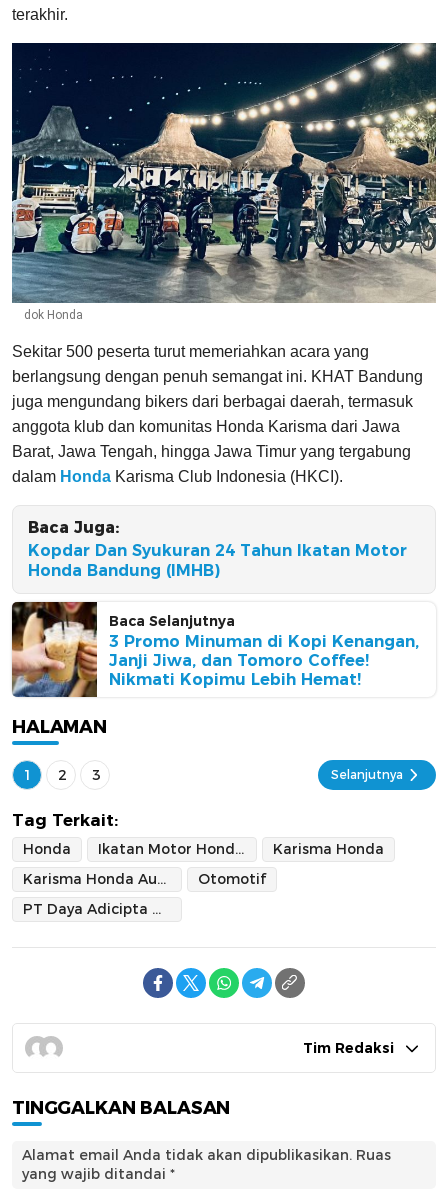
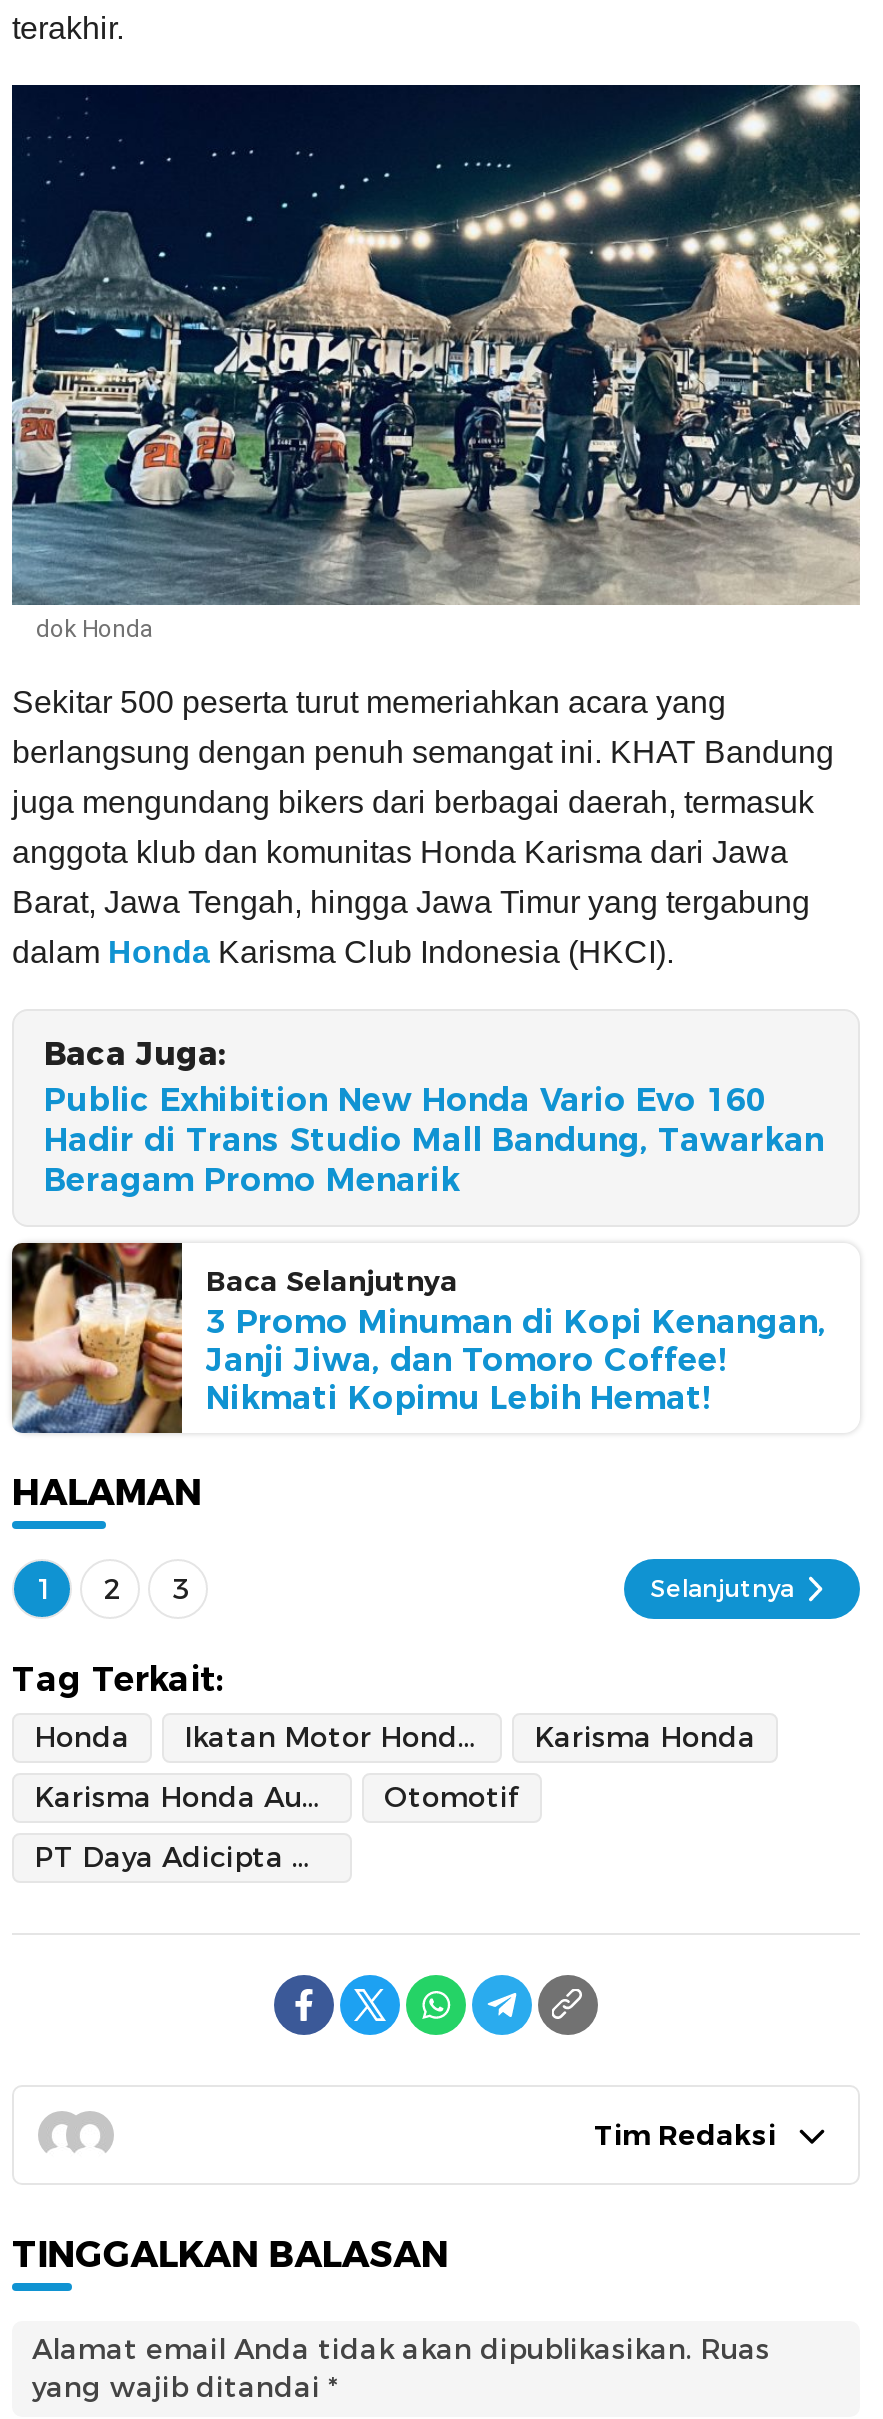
- Kopdar Dan Syukuran 24 Tahun Ikatan Motor
- Honda Bandung (IMHB)
+ Public Exhibition New Honda Vario Evo 160
+ Hadir di Trans Studio Mall Bandung, Tawarkan
+ Beragam Promo Menarik
